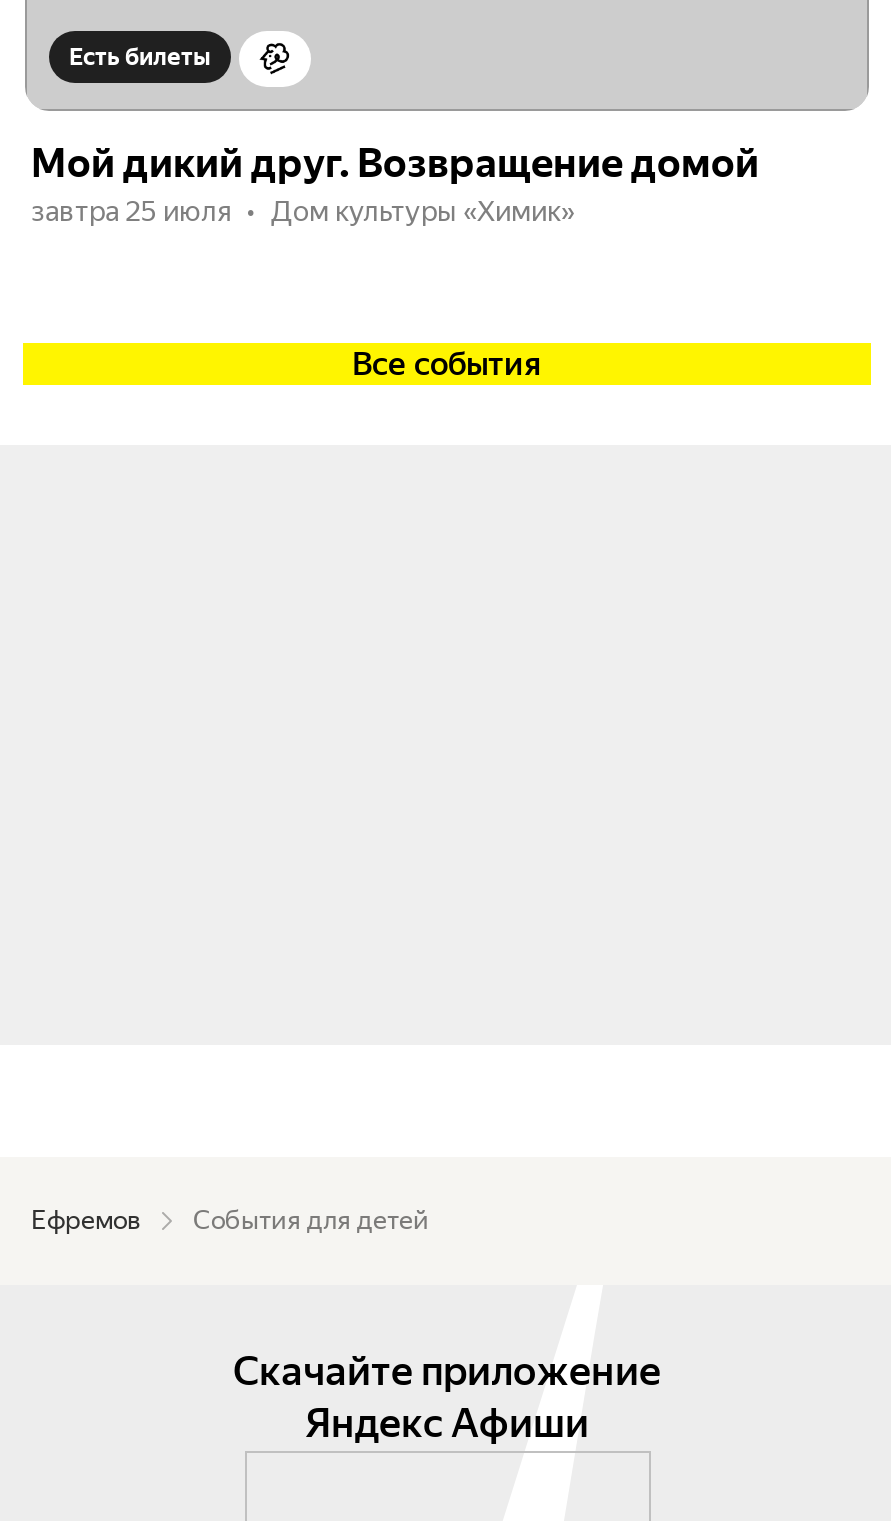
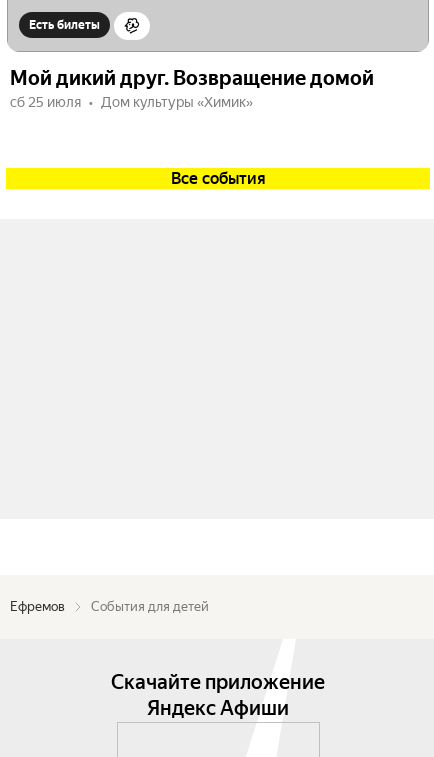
- завтра 25 июля Дом культуры «Химик»
+ сб 25 июля Дом культуры «Химик»
